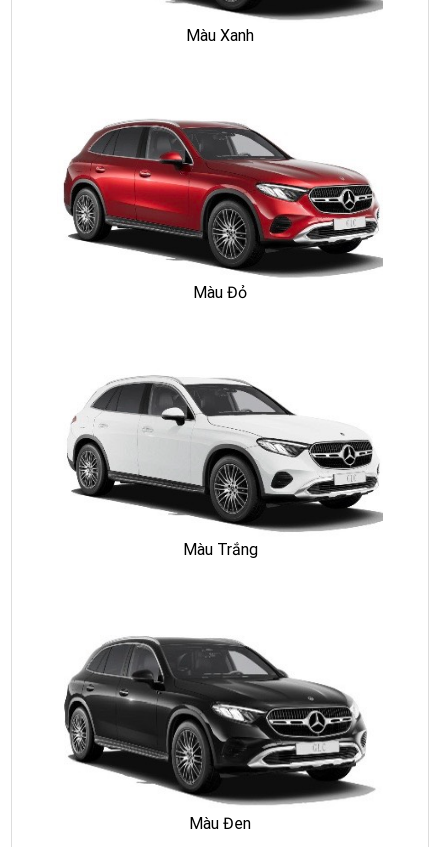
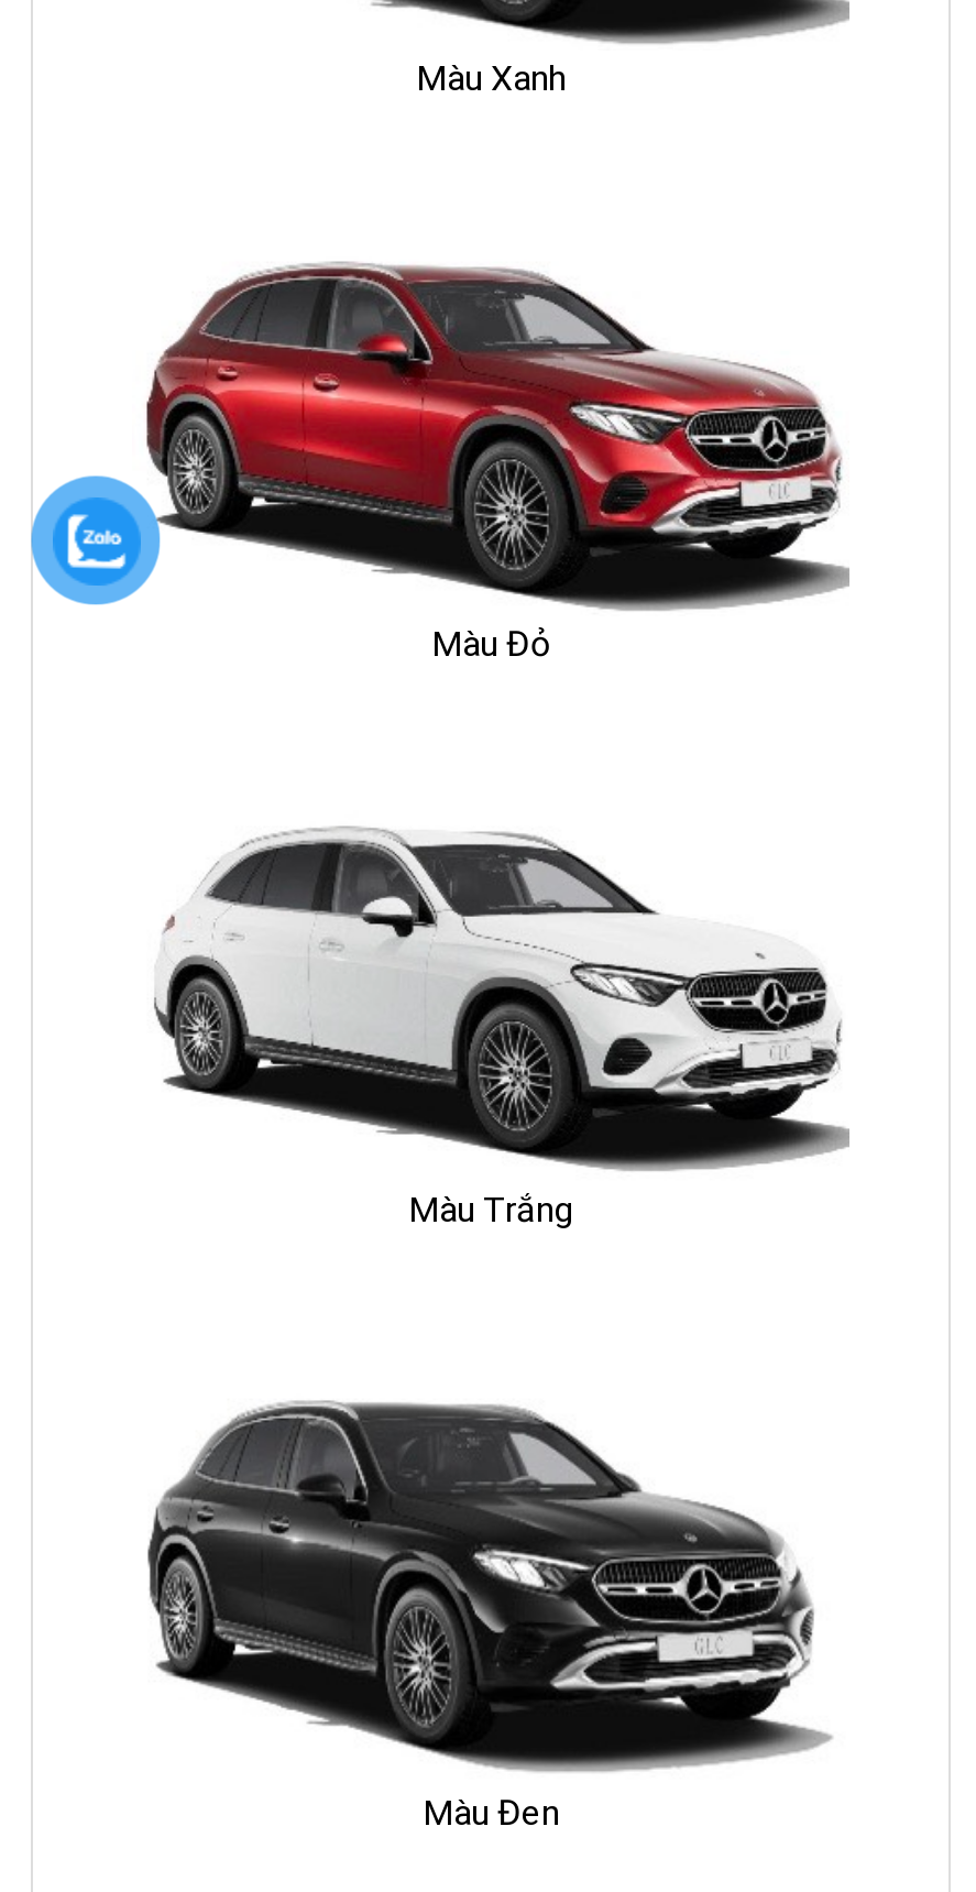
+ [image]
